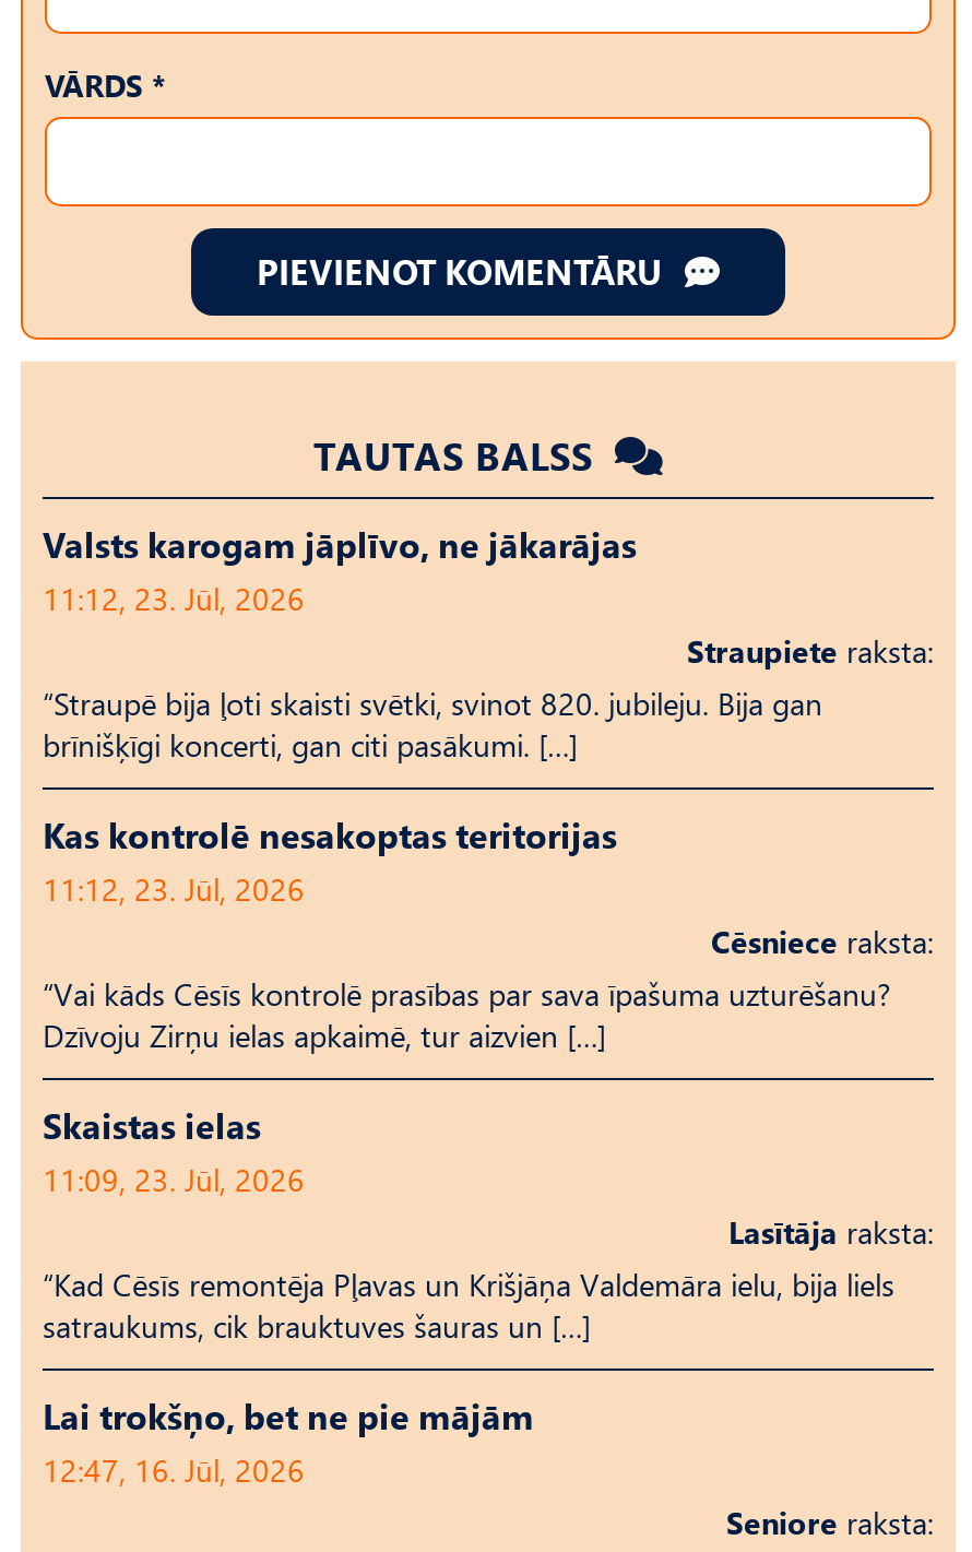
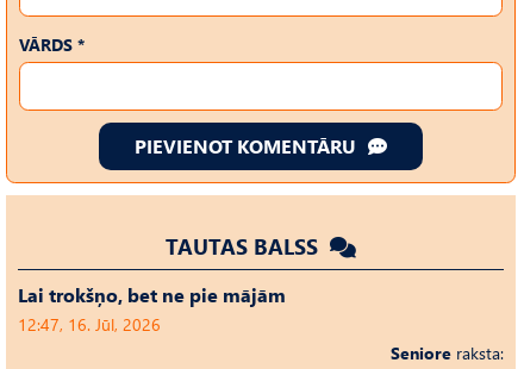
- Valsts karogam jāplīvo, ne jākarājas
- 11:12, 23. Jūl, 2026
- Straupiete raksta:
- “Straupē bija ļoti skaisti svētki, svinot 820. jubileju. Bija gan
- brīnišķīgi koncerti, gan citi pasākumi. […]
- Kas kontrolē nesakoptas teritorijas
- 11:12, 23. Jūl, 2026
- Cēsniece raksta:
- “Vai kāds Cēsīs kontrolē prasības par sava īpašuma uzturēšanu?
- Dzīvoju Zirņu ielas apkaimē, tur aizvien […]
- Skaistas ielas
- 11:09, 23. Jūl, 2026
- Lasītāja raksta:
- “Kad Cēsīs remontēja Pļavas un Krišjāņa Valdemāra ielu, bija liels
- satraukums, cik brauktuves šauras un […]
